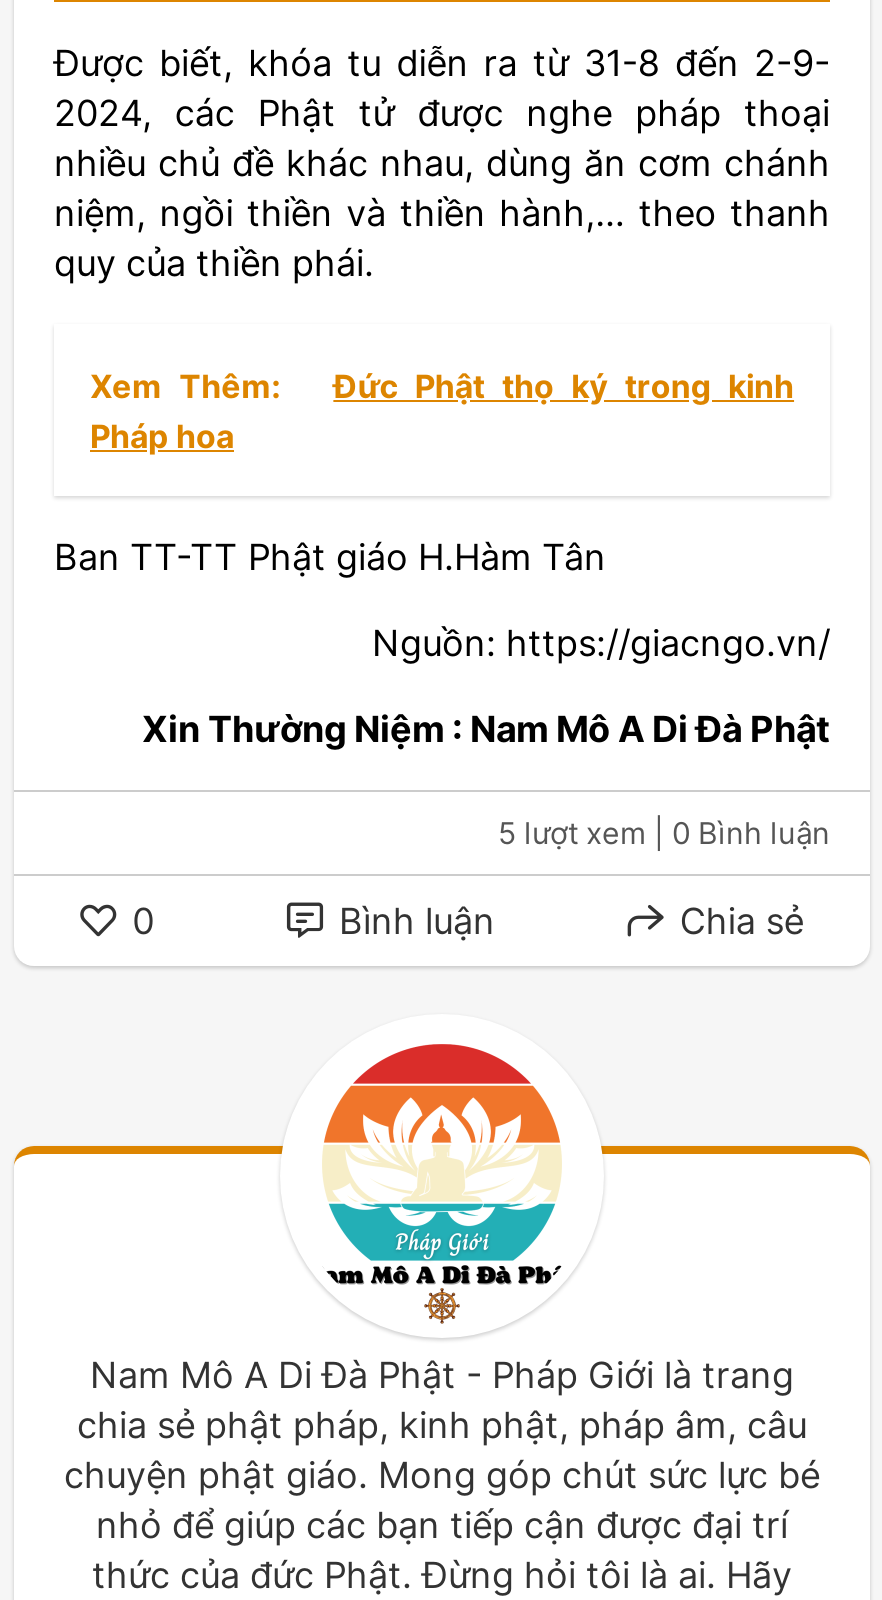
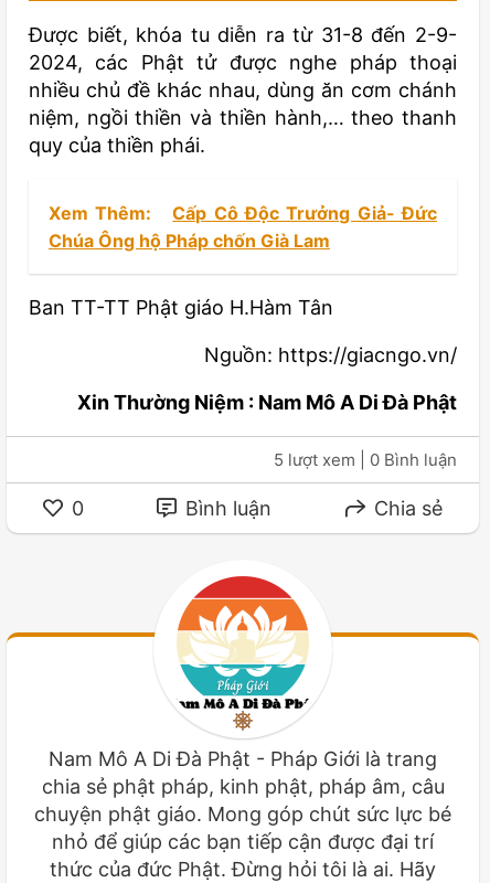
- Đức Phật thọ ký trong kinh
- Pháp hoa
+ Cấp Cô Độc Trưởng Giả- Đức
+ Chúa Ông hộ Pháp chốn Già Lam
